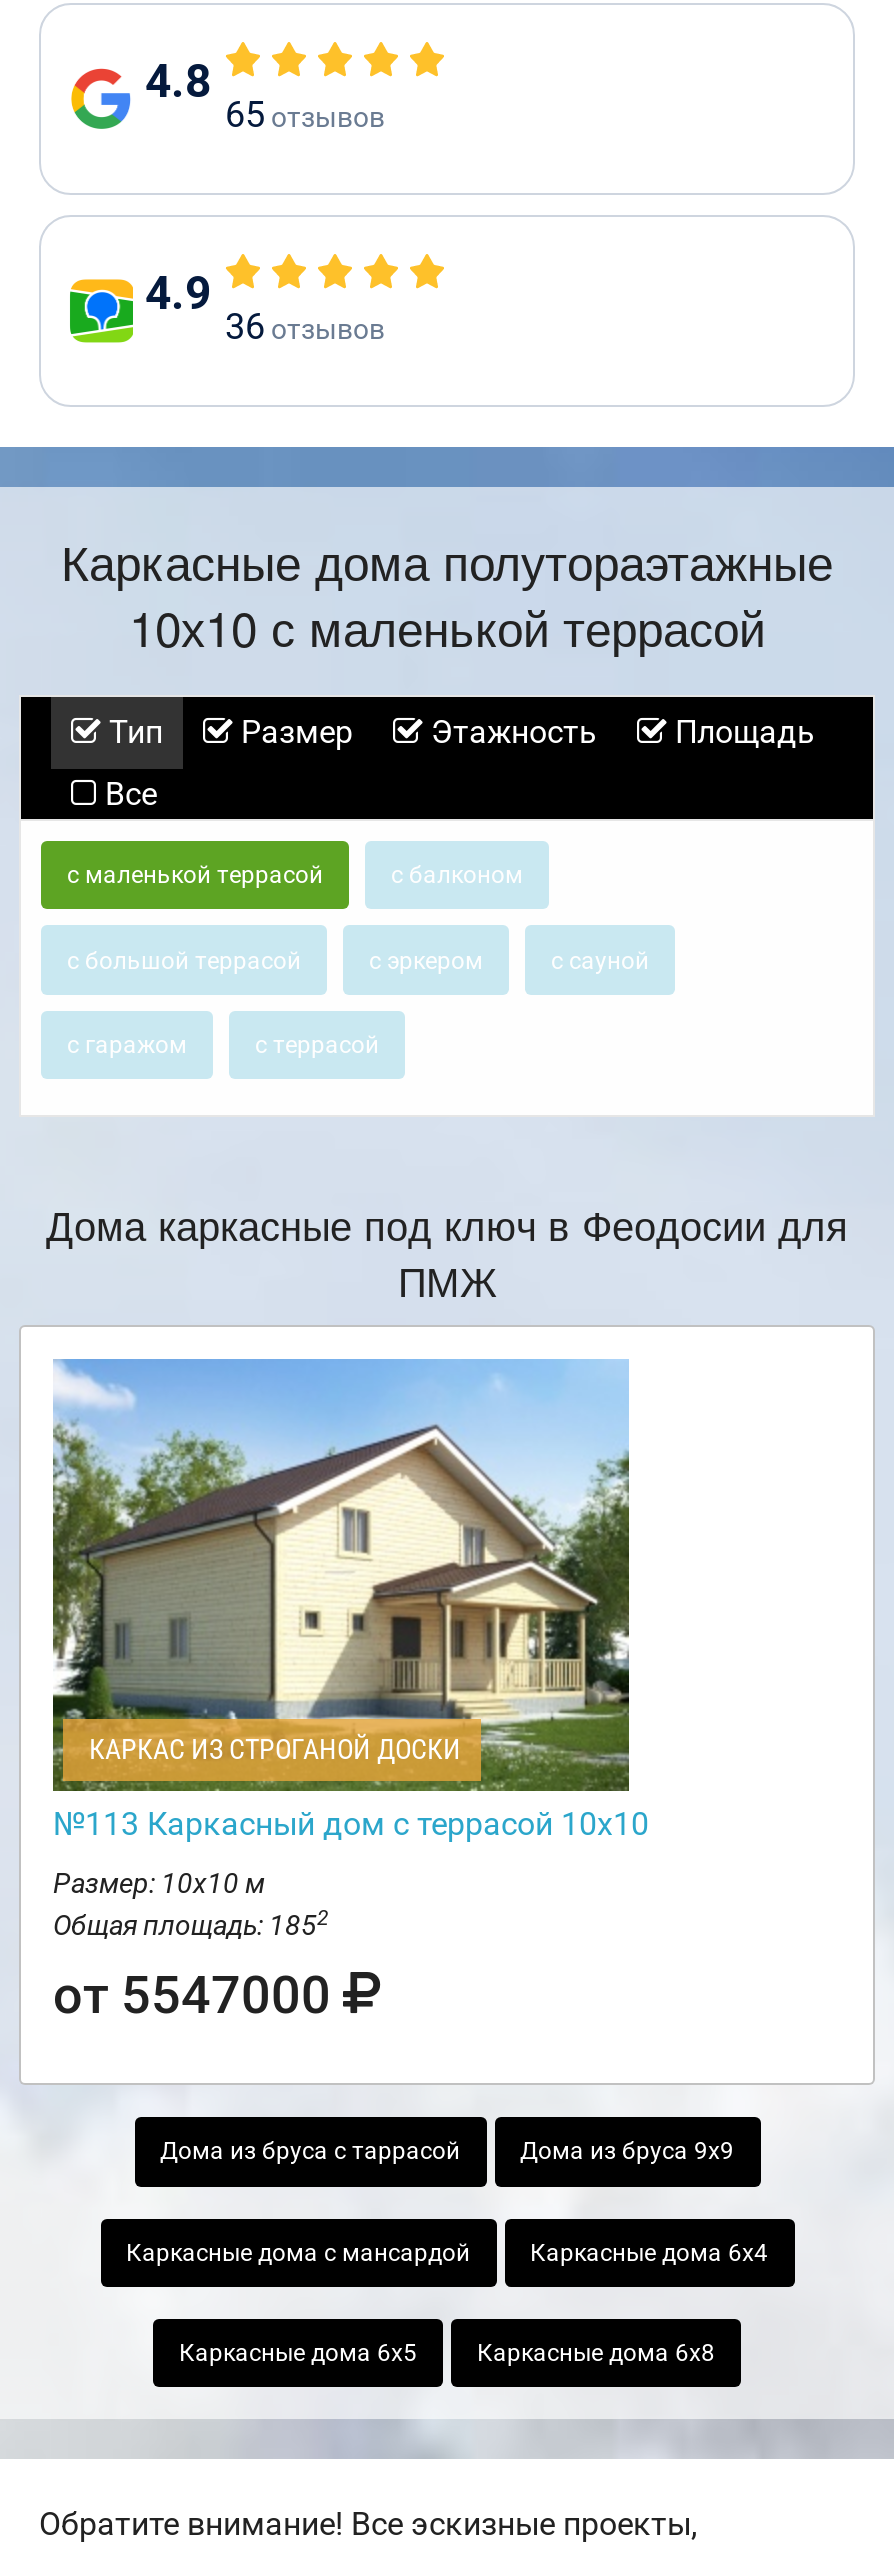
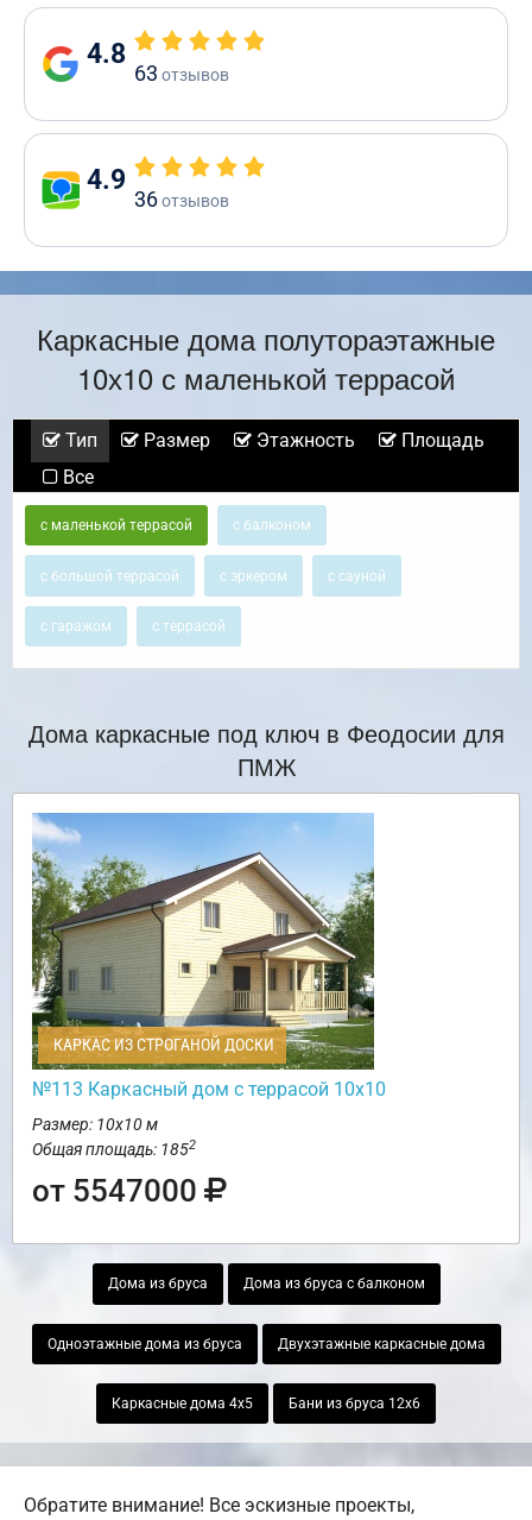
- 65 отзывов
+ 63 отзывов

- Дома из бруса с таррасой
- Дома из бруса 9х9
+ Дома из бруса
+ Дома из бруса с балконом

- Каркасные дома с мансардой
- Каркасные дома 6х4
+ Одноэтажные дома из бруса
+ Двухэтажные каркасные дома

- Каркасные дома 6х5
- Каркасные дома 6х8
+ Каркасные дома 4х5
+ Бани из бруса 12х6
